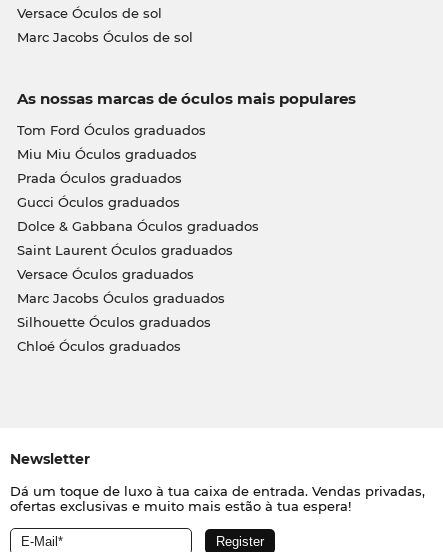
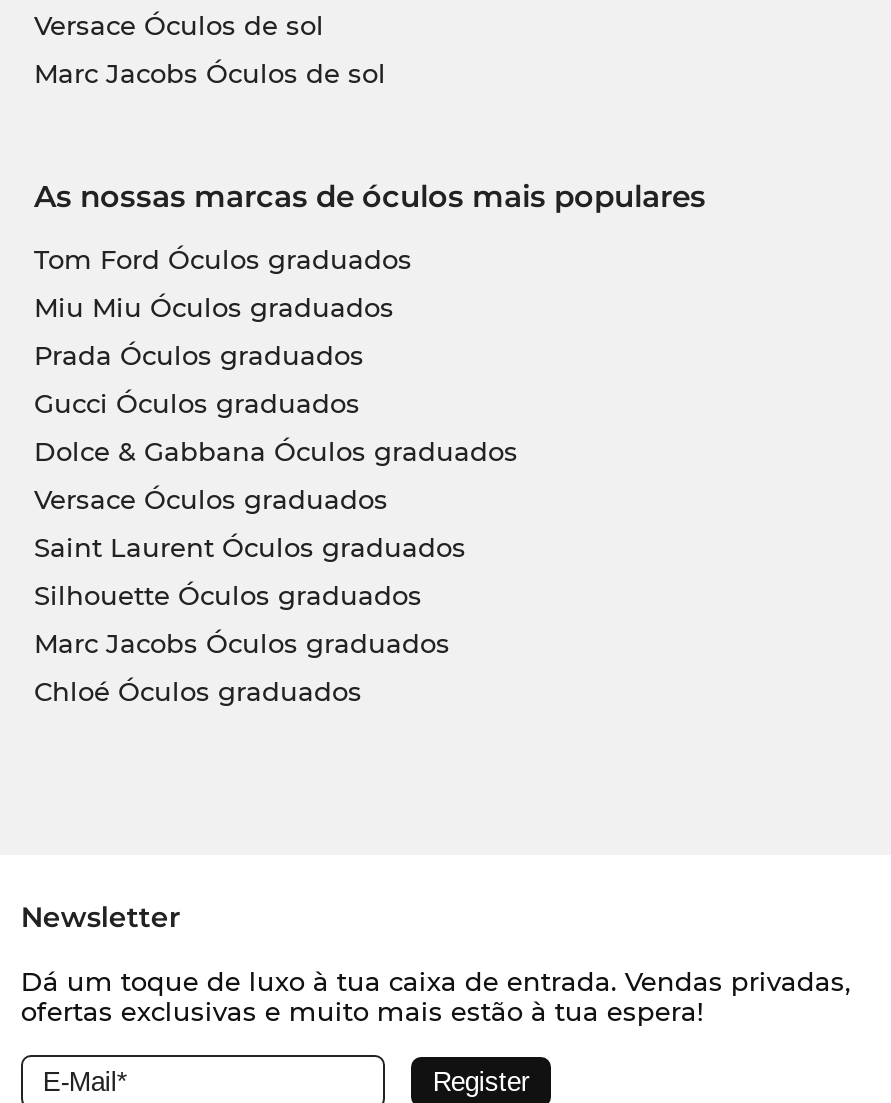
moved down: Saint Laurent Óculos graduados

moved up: Versace Óculos graduados

moved down: Marc Jacobs Óculos graduados

moved up: Silhouette Óculos graduados
